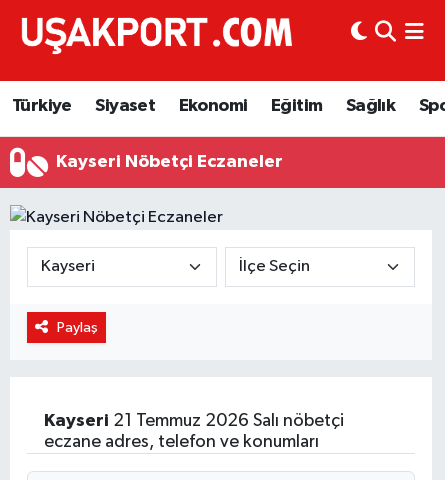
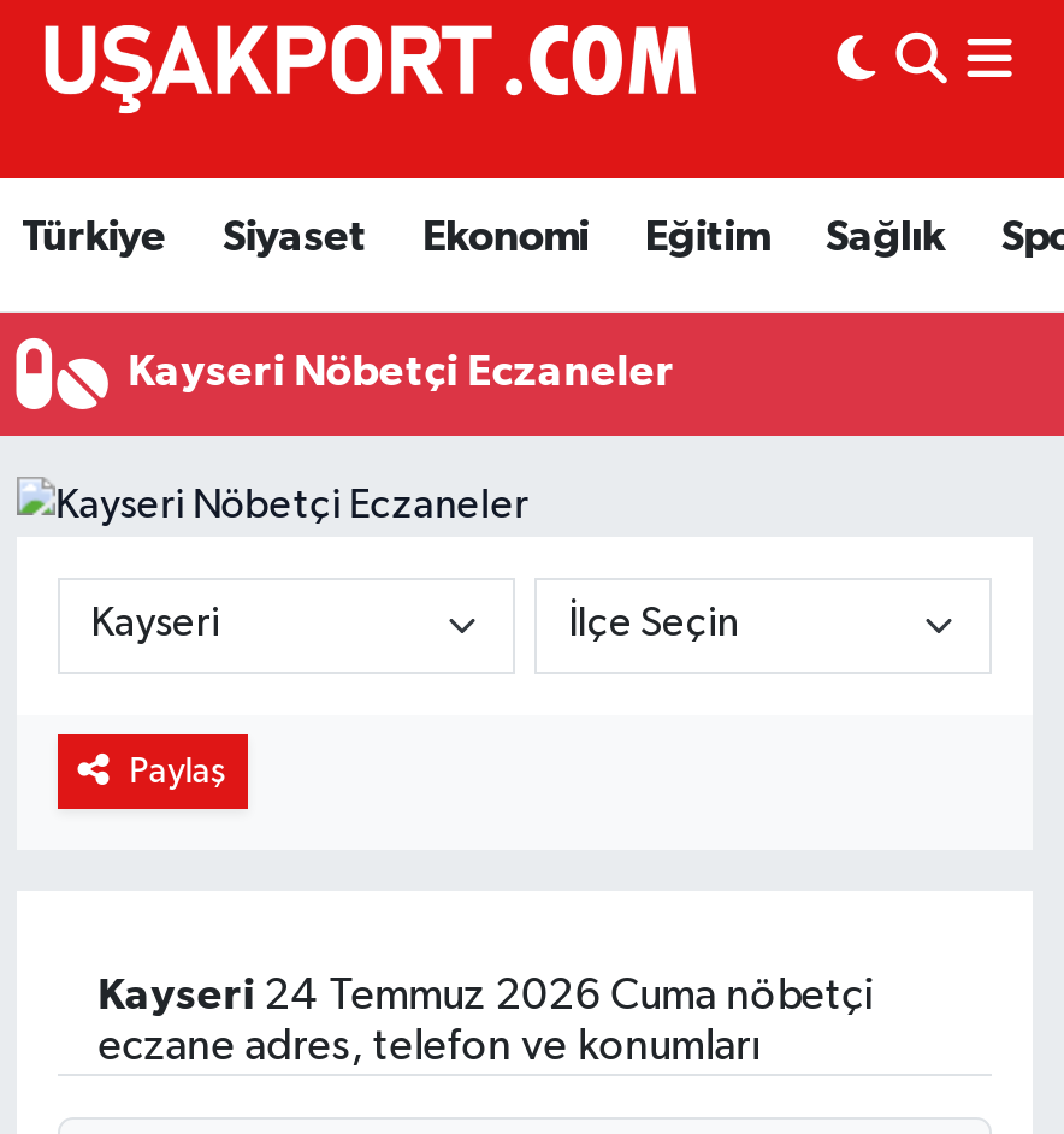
- Kayseri 21 Temmuz 2026 Salı nöbetçi
+ Kayseri 24 Temmuz 2026 Cuma nöbetçi
